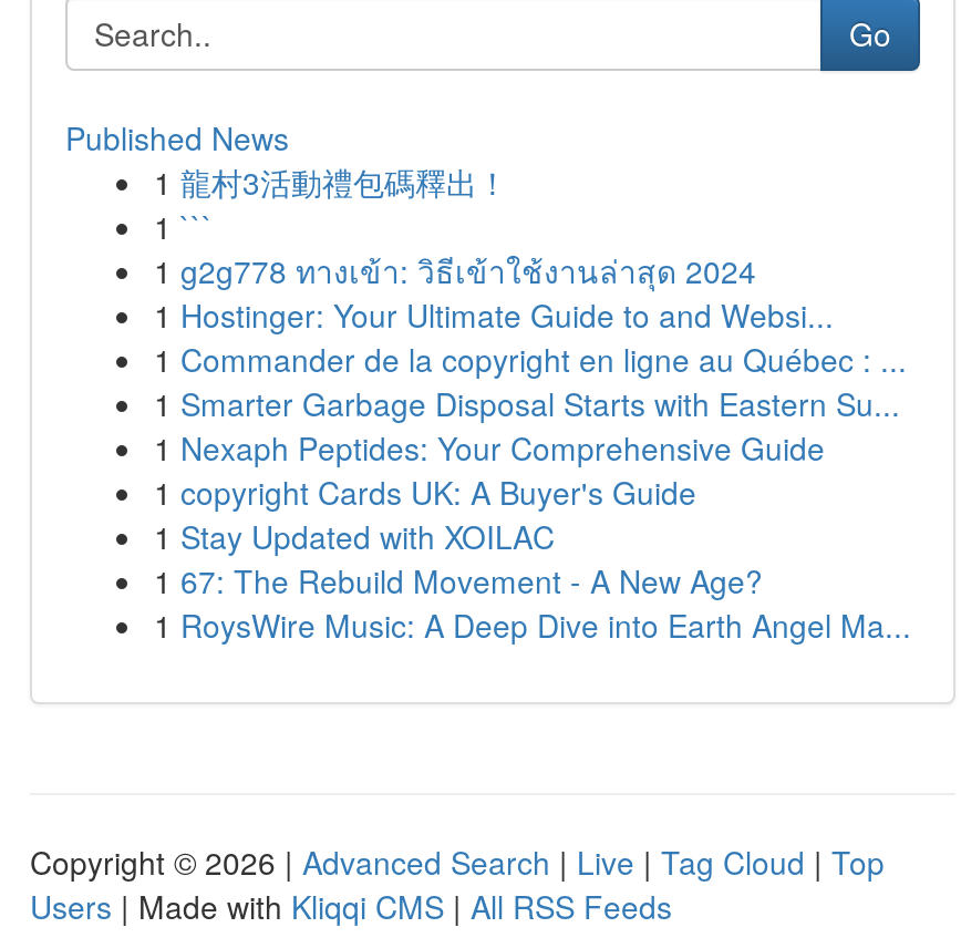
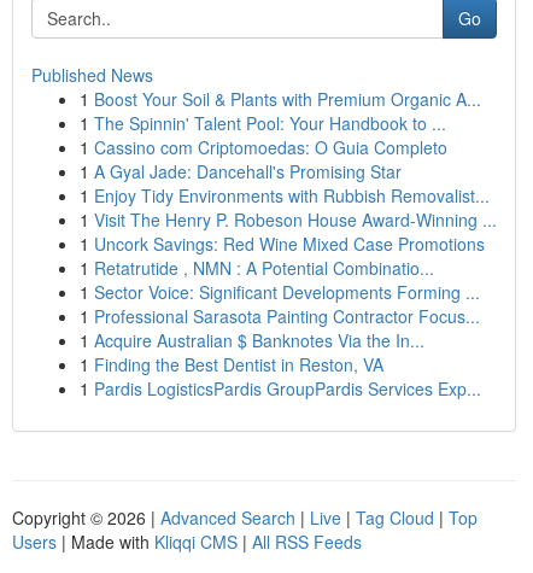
- 1 龍村3活動禮包碼釋出！
- 1 ```
- 1 g2g778 ทางเข้า: วิธีเข้าใช้งานล่าสุด 2024
- 1 Hostinger: Your Ultimate Guide to and Websi...
- 1 Commander de la copyright en ligne au Québec : ...
- 1 Smarter Garbage Disposal Starts with Eastern Su...
- 1 Nexaph Peptides: Your Comprehensive Guide
- 1 copyright Cards UK: A Buyer's Guide
- 1 Stay Updated with XOILAC
- 1 67: The Rebuild Movement - A New Age?
- 1 RoysWire Music: A Deep Dive into Earth Angel Ma...
+ 1 Boost Your Soil & Plants with Premium Organic A...
+ 1 The Spinnin' Talent Pool: Your Handbook to ...
+ 1 Cassino com Criptomoedas: O Guia Completo
+ 1 A Gyal Jade: Dancehall's Promising Star
+ 1 Enjoy Tidy Environments with Rubbish Removalist...
+ 1 Visit The Henry P. Robeson House Award-Winning ...
+ 1 Uncork Savings: Red Wine Mixed Case Promotions
+ 1 Retatrutide , NMN : A Potential Combinatio...
+ 1 Sector Voice: Significant Developments Forming ...
+ 1 Professional Sarasota Painting Contractor Focus...
+ 1 Acquire Australian $ Banknotes Via the In...
+ 1 Finding the Best Dentist in Reston, VA
+ 1 Pardis LogisticsPardis GroupPardis Services Exp...
